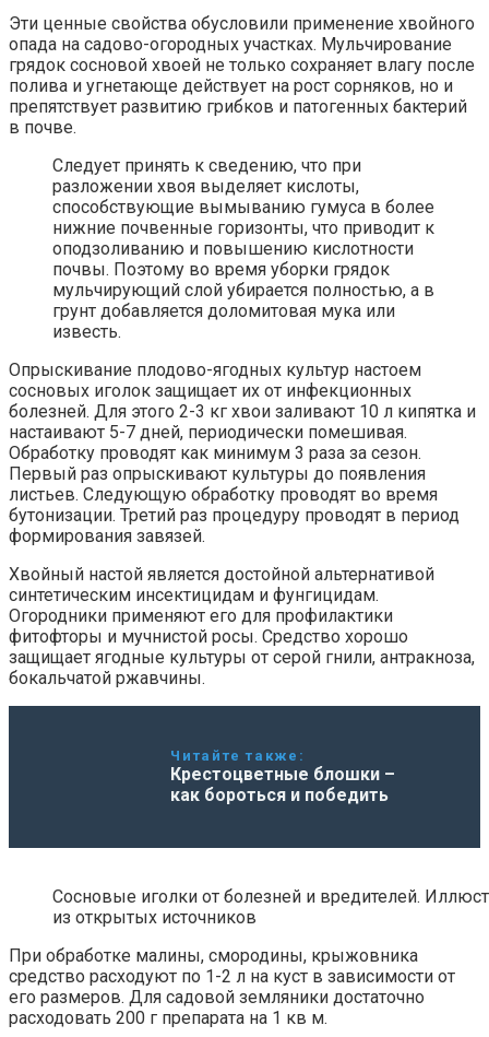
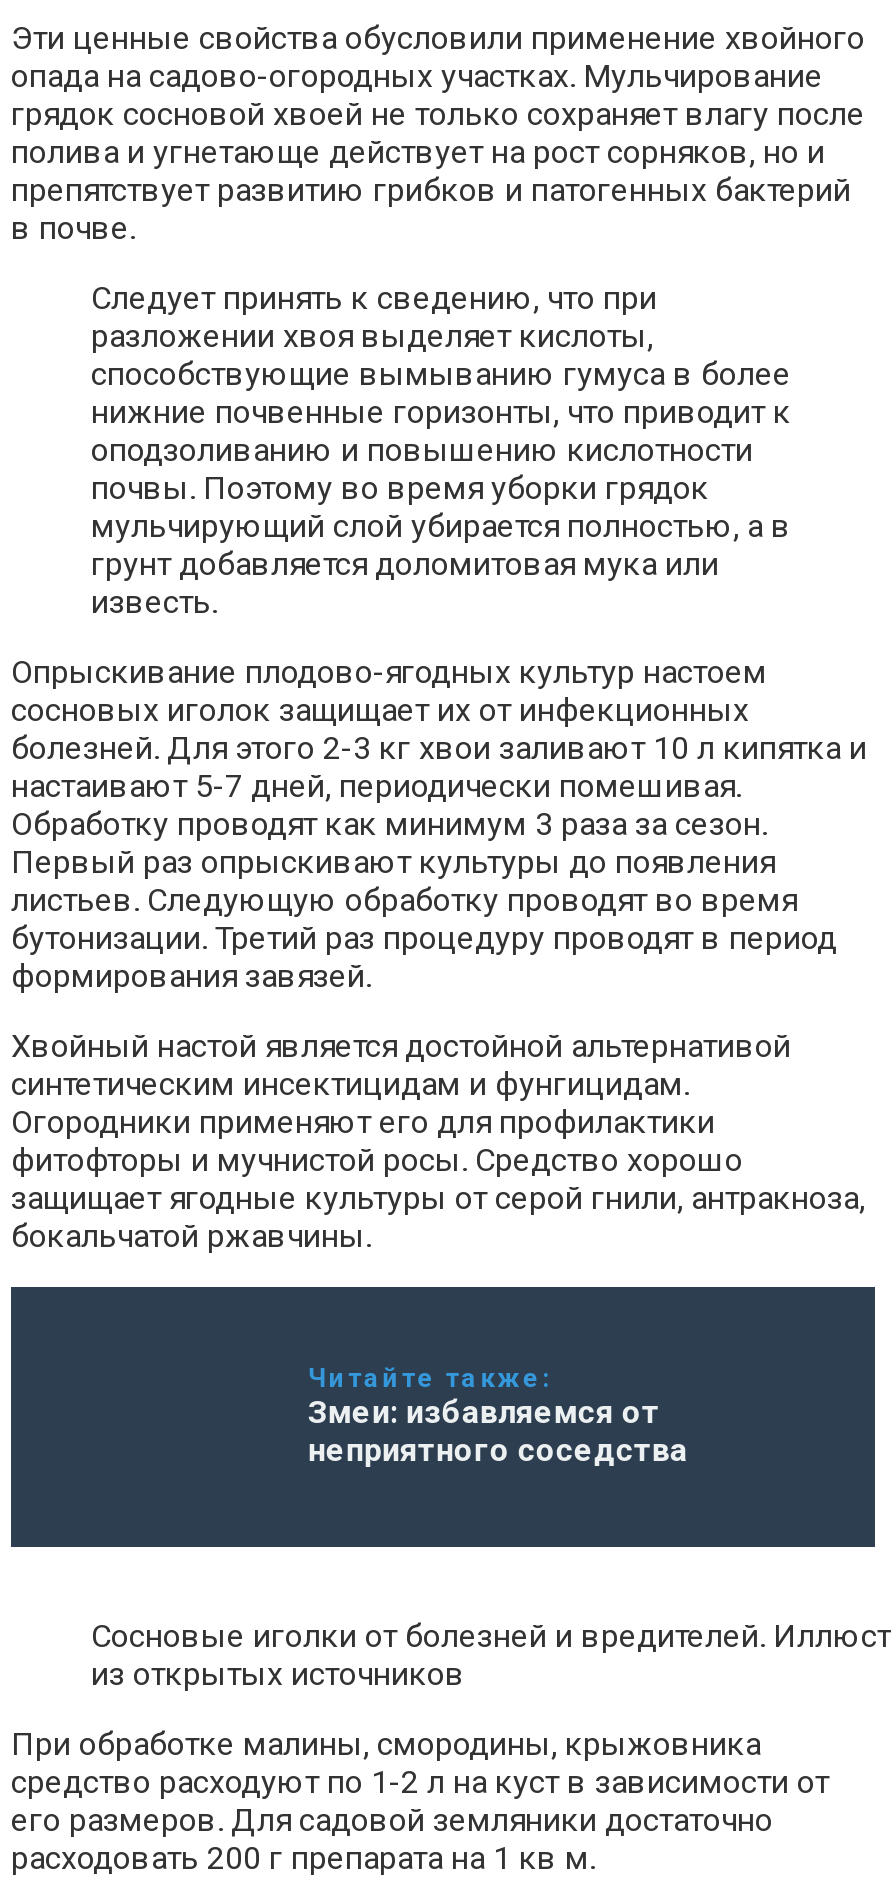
- Крестоцветные блошки –
- как бороться и победить
+ Змеи: избавляемся от
+ неприятного соседства
